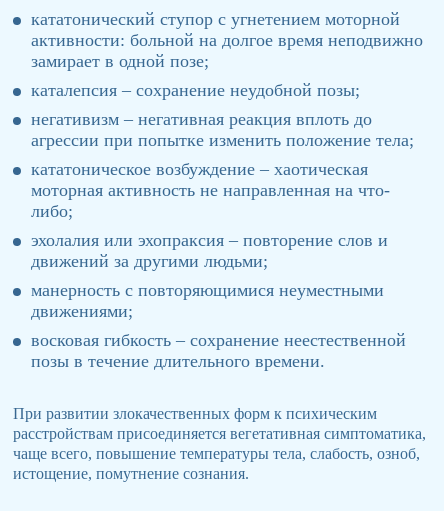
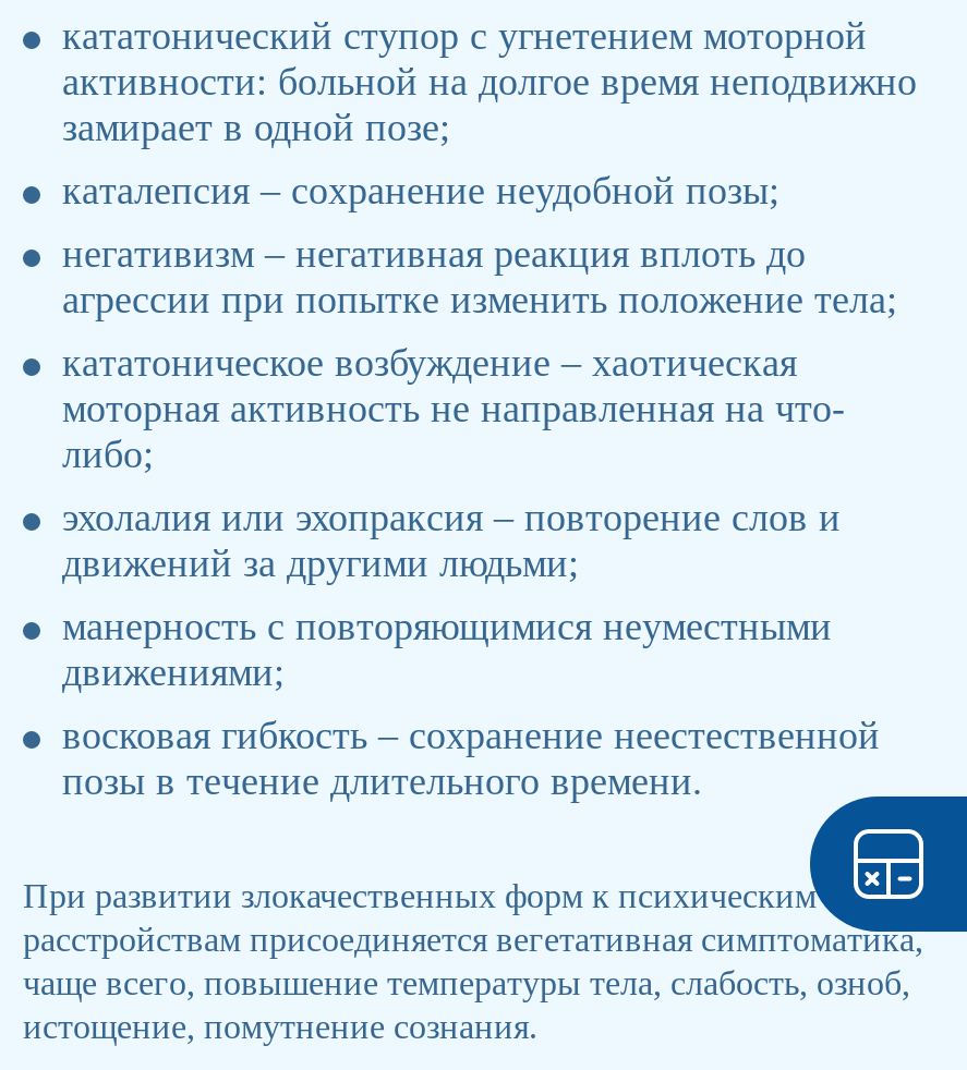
+ [image]
